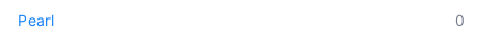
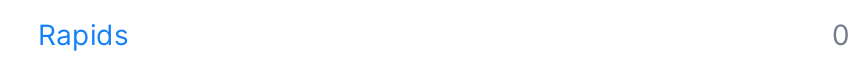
- Pearl
+ Rapids
